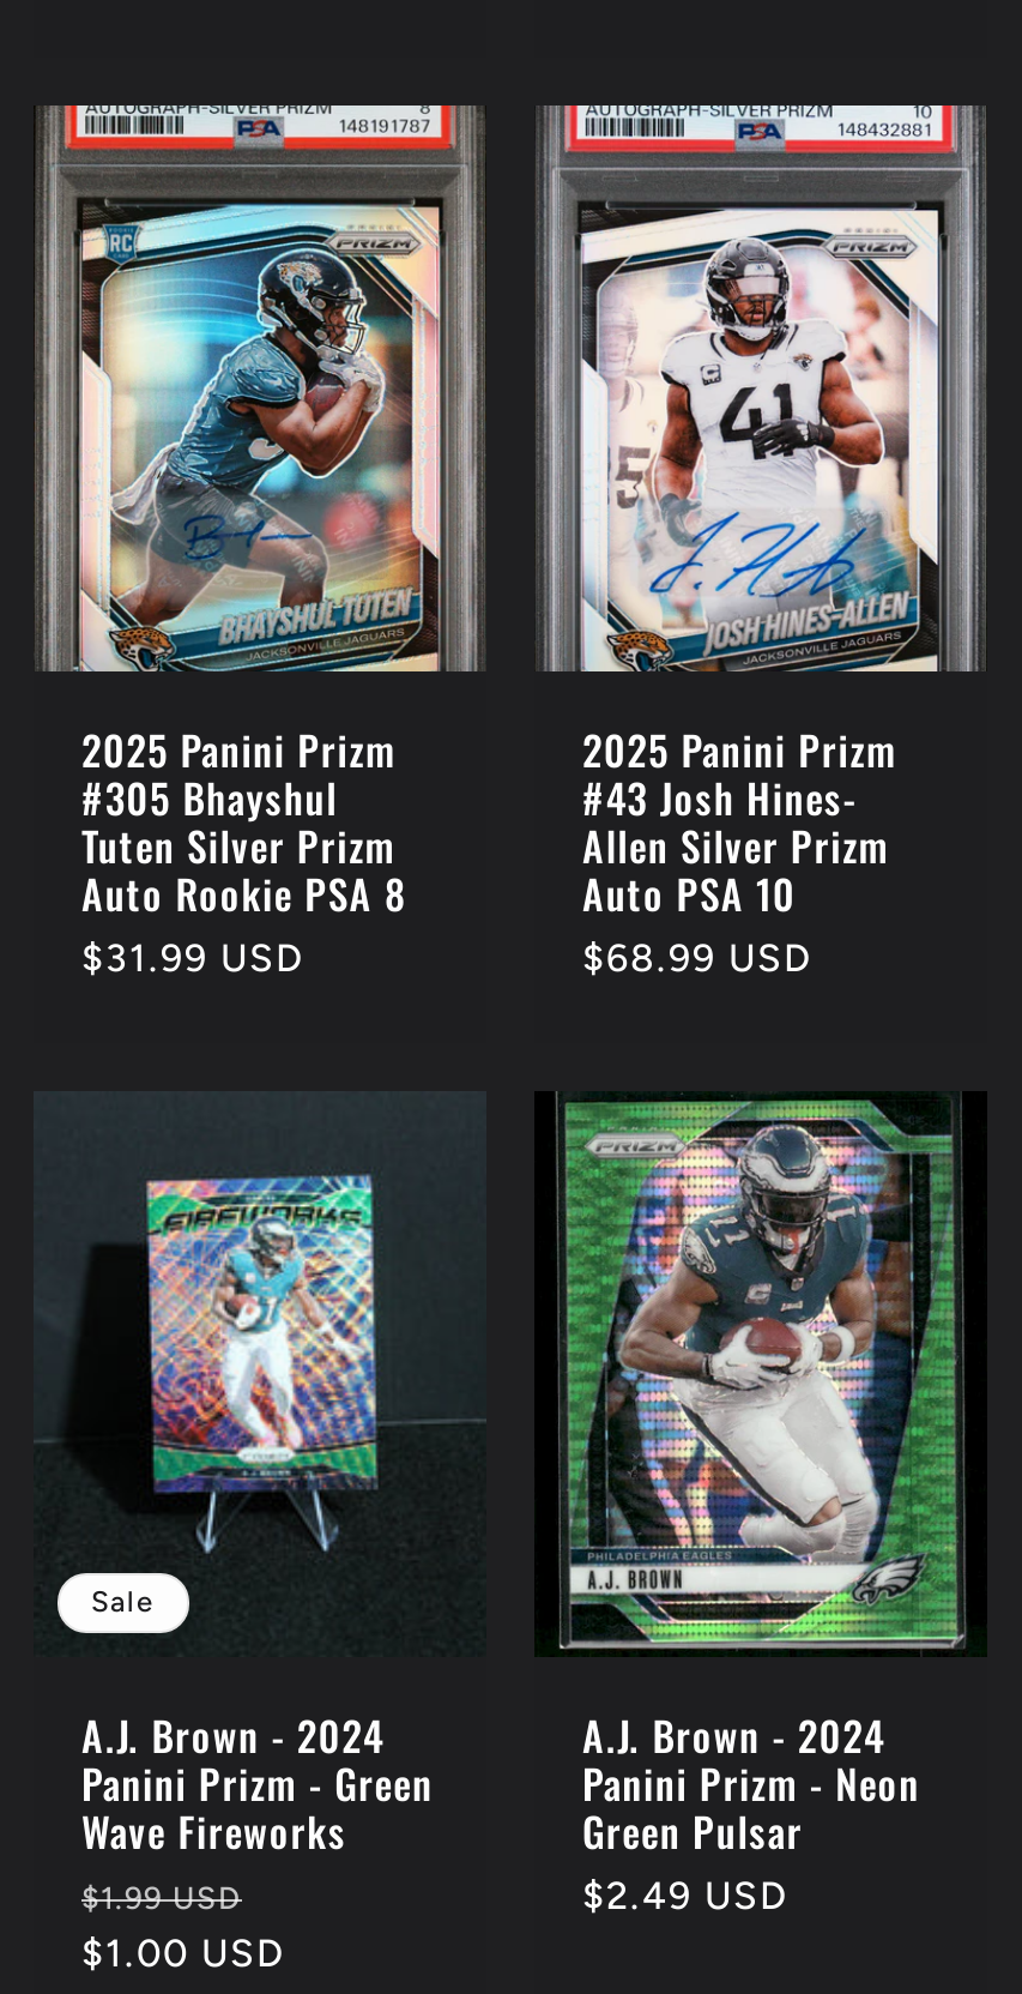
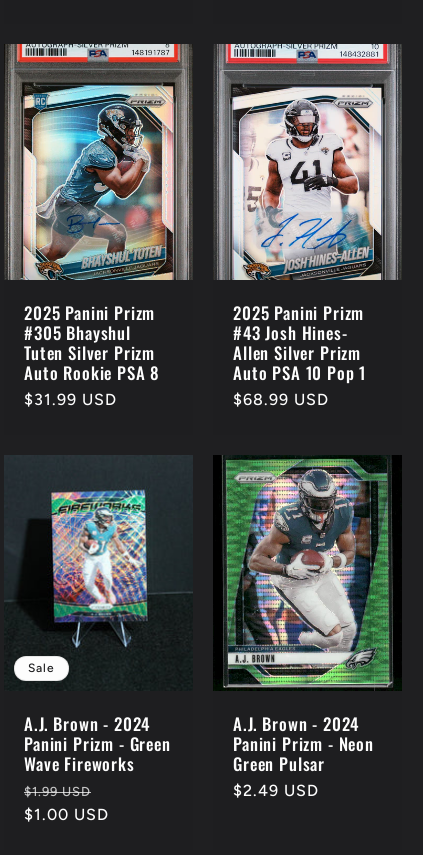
- Auto PSA 10
+ Auto PSA 10 Pop 1
